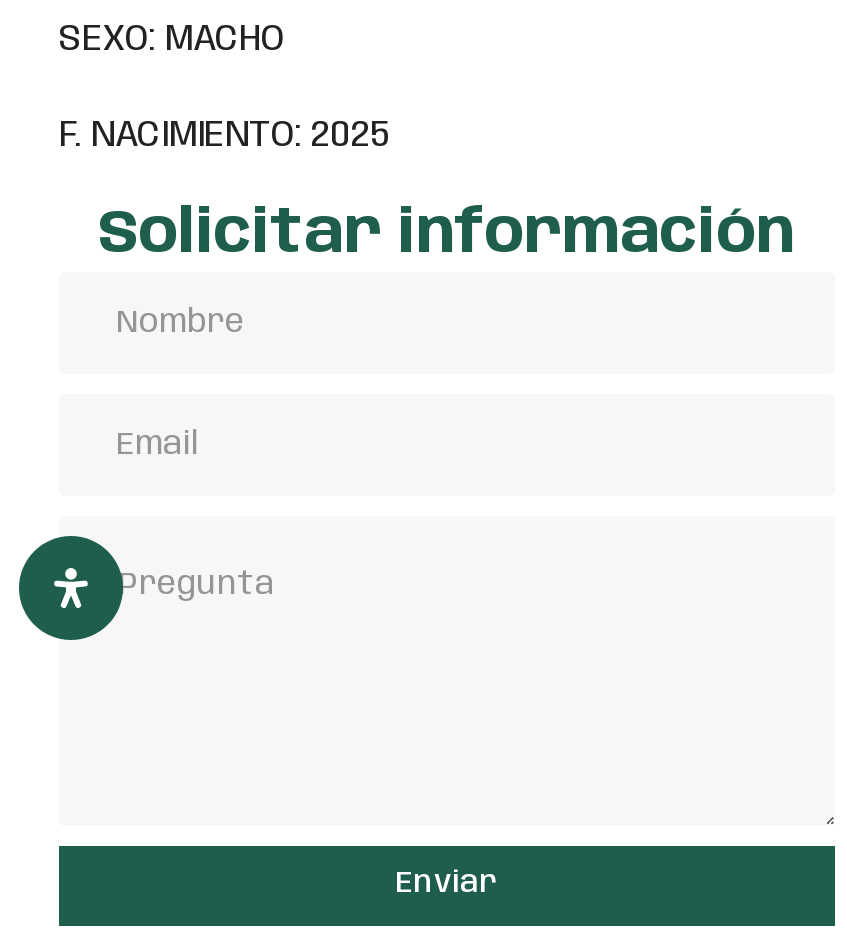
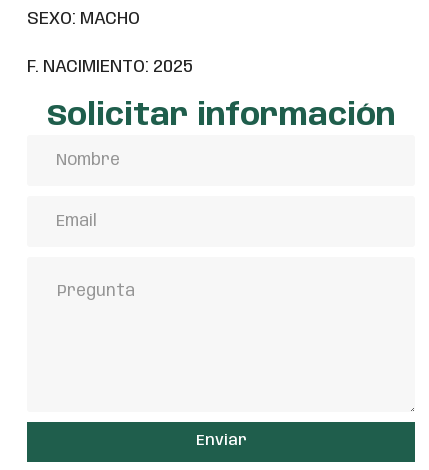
- [image]
